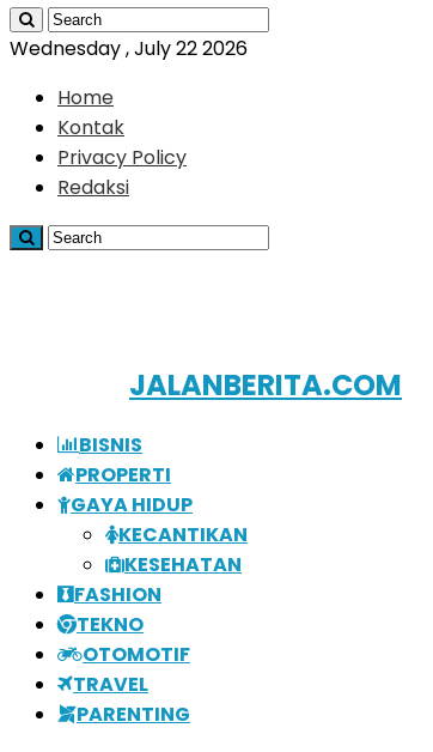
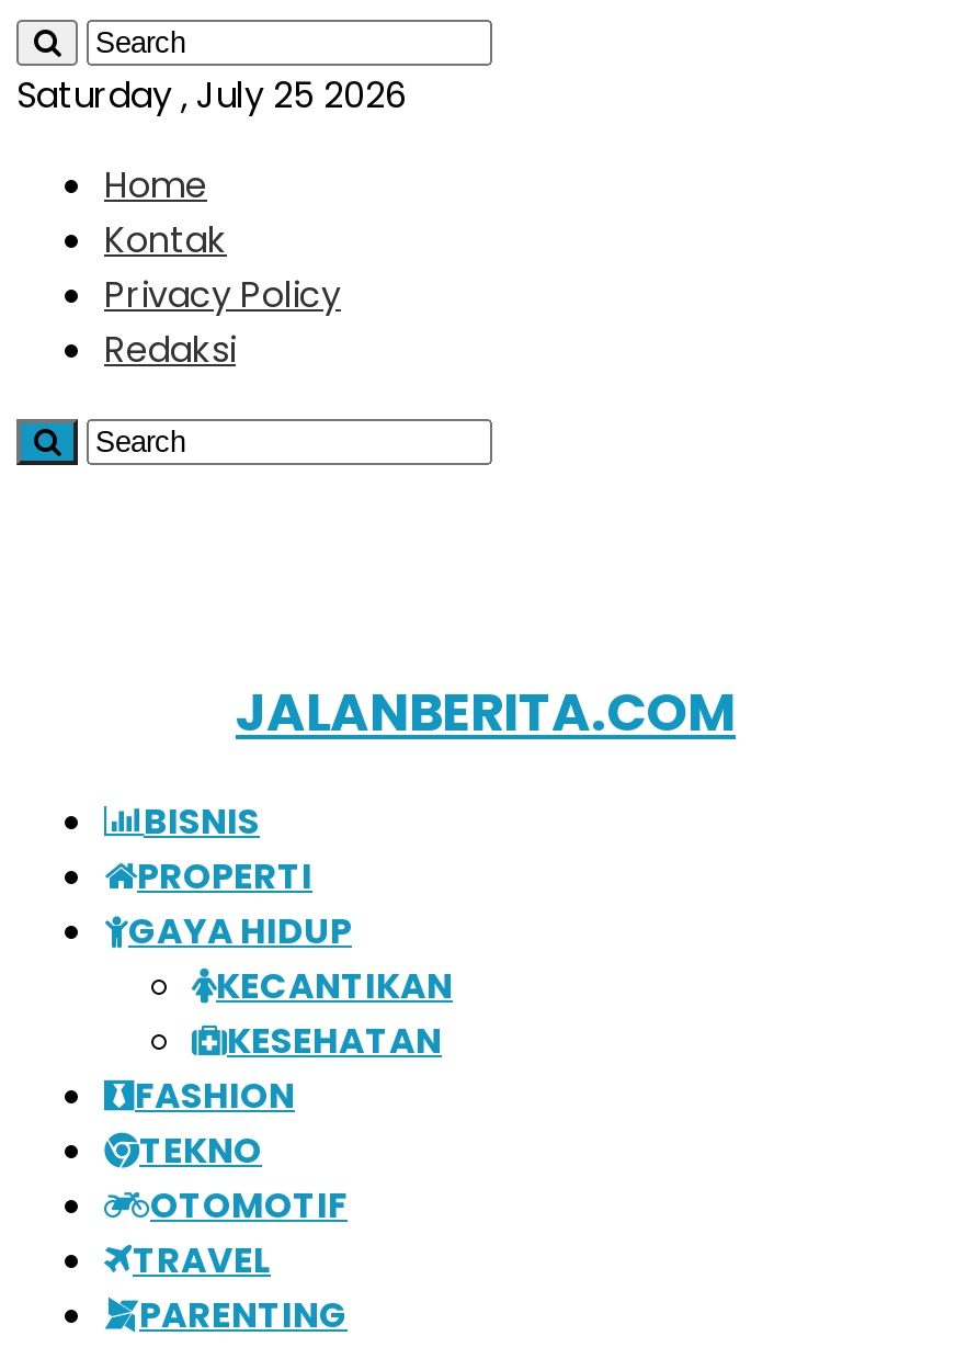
- Wednesday , July 22 2026
+ Saturday , July 25 2026
